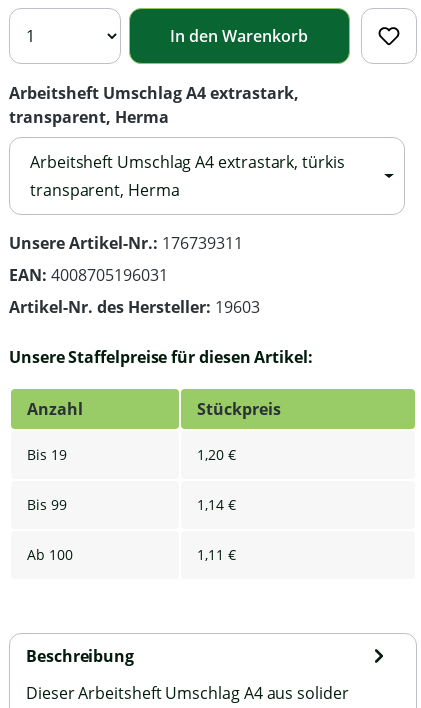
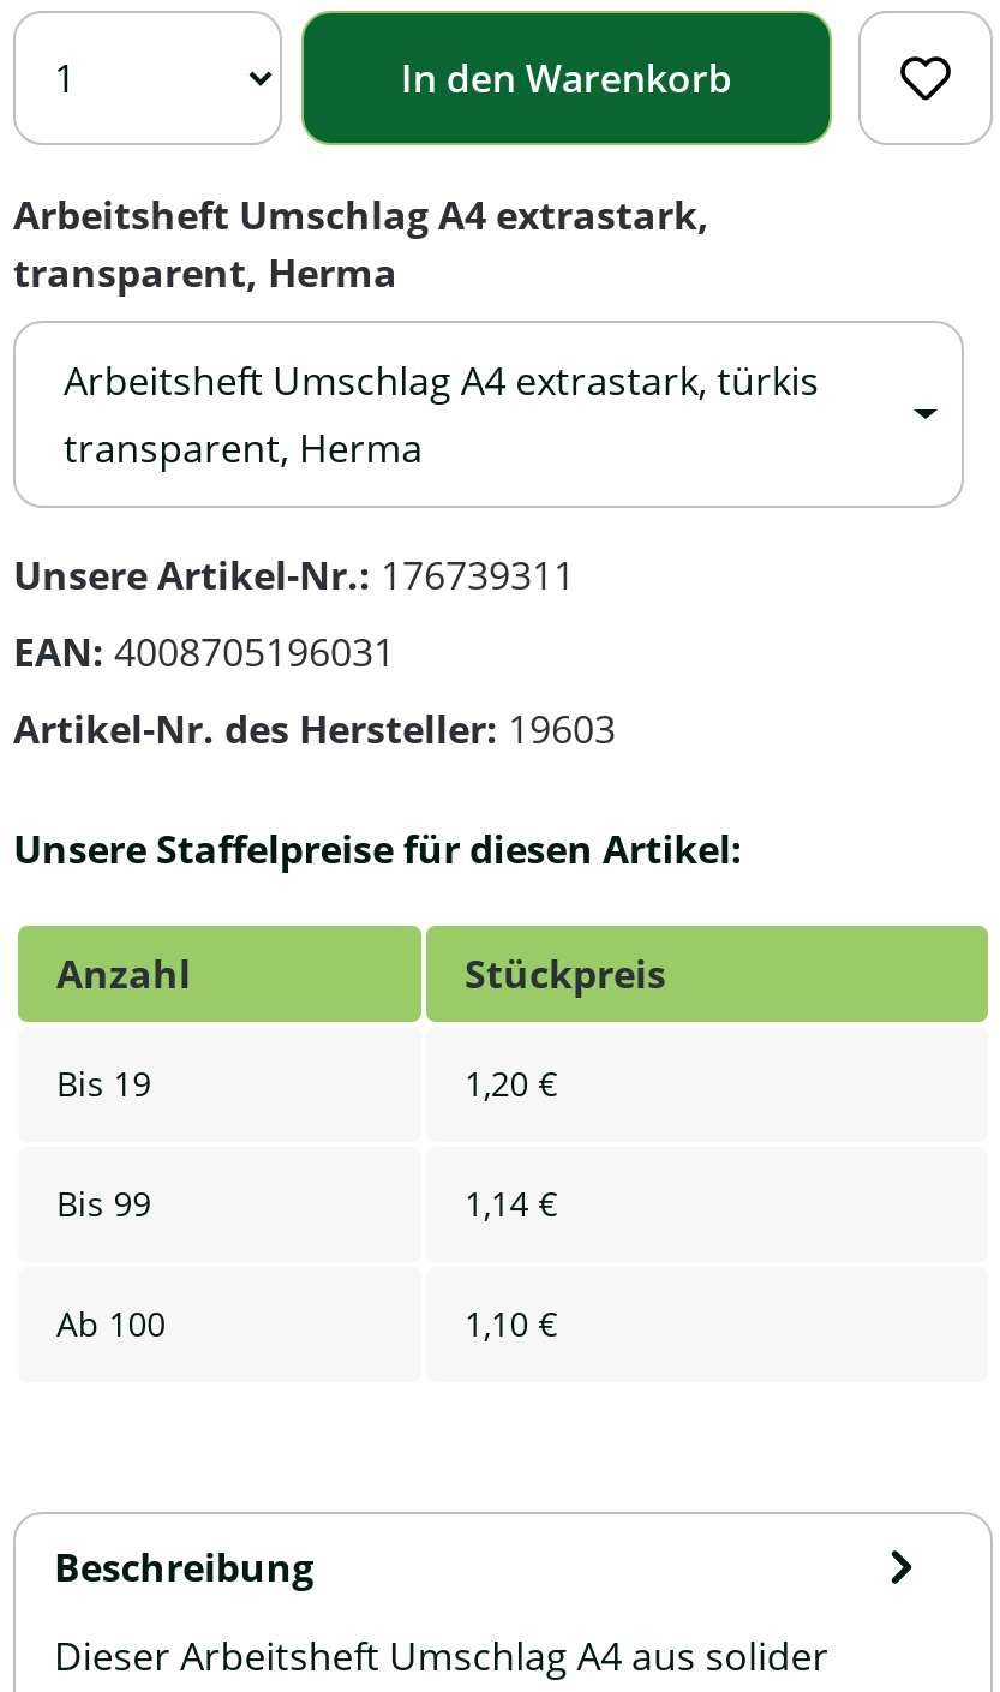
- 1,11 €
+ 1,10 €
